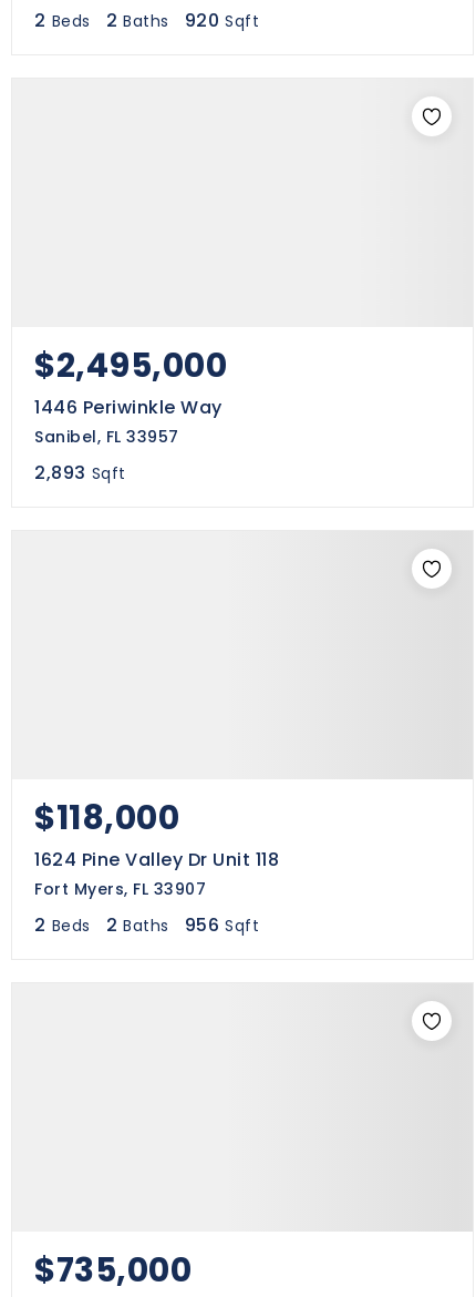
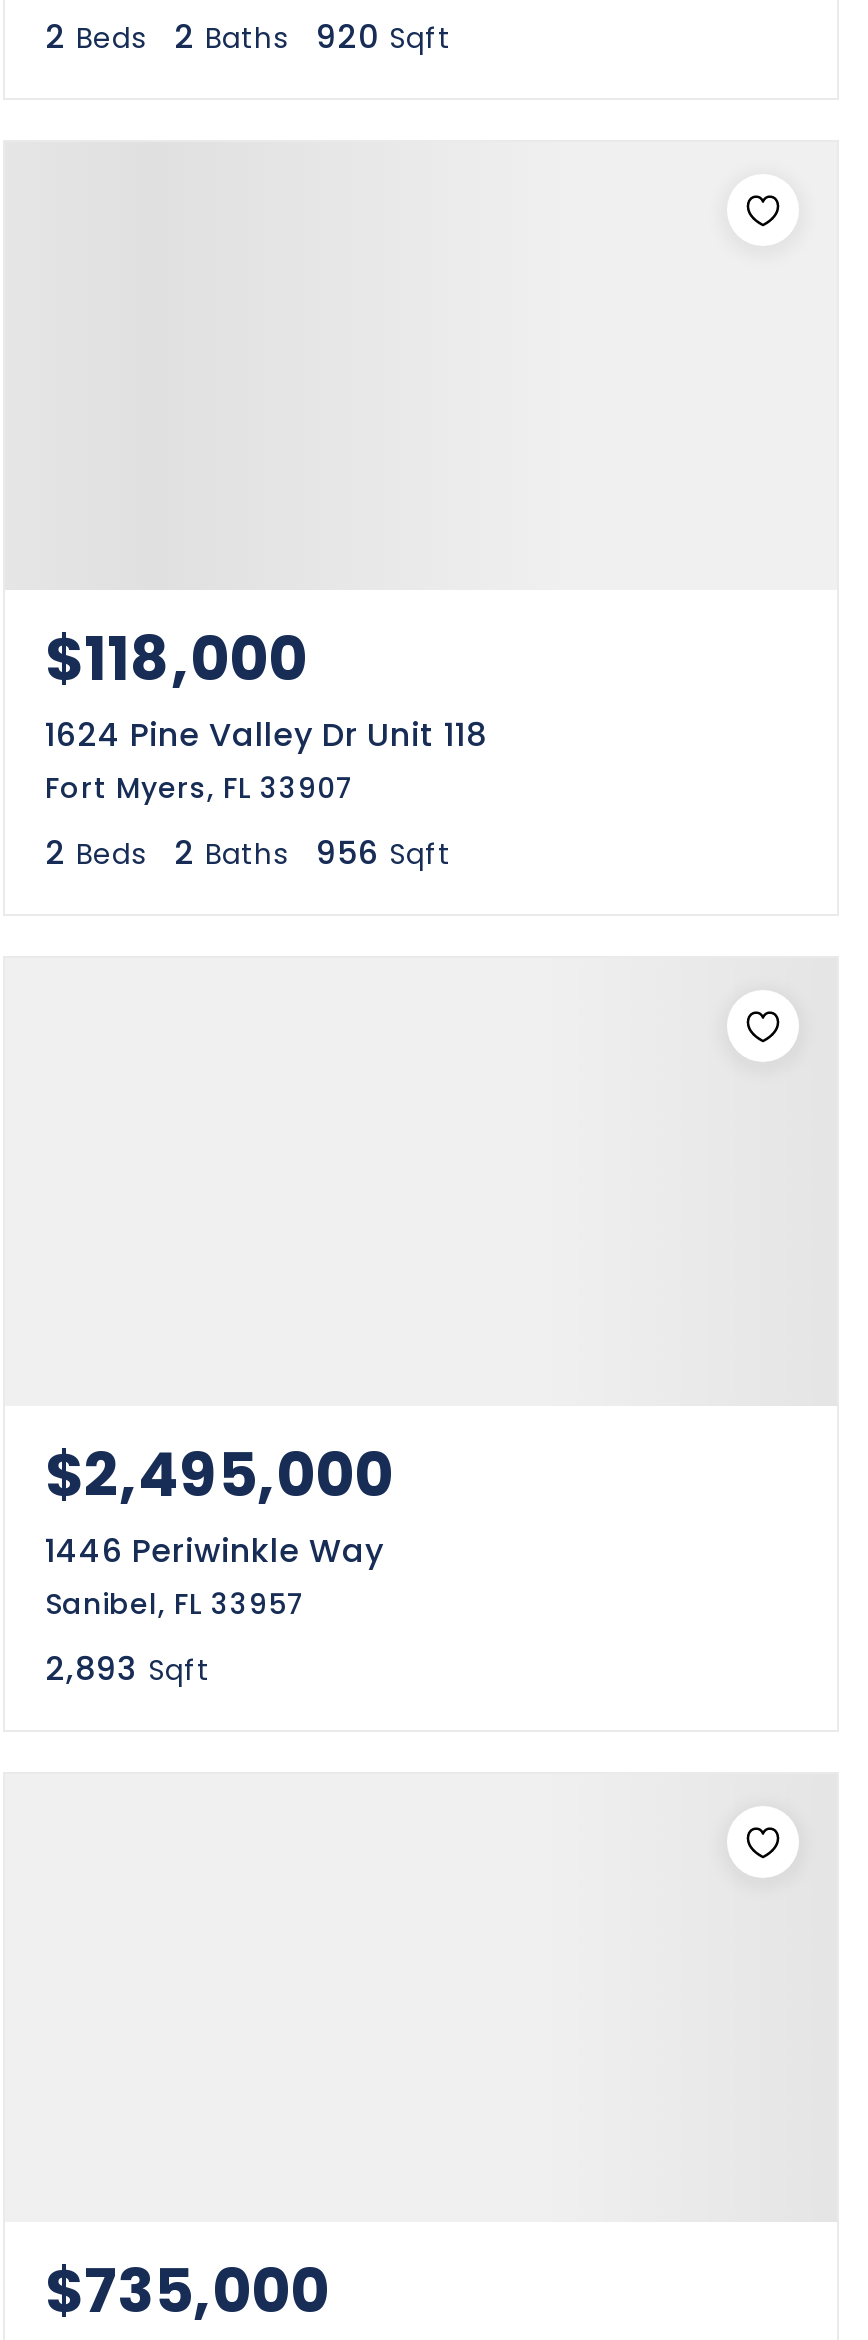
moved down: $2,495,000 | 1446 Periwinkle Way | Sanibel, FL 33957 | 2,893 Sqft

moved up: $118,000 | 1624 Pine Valley Dr Unit 118 | Fort Myers, FL 33907 | 2 Beds | 2 Baths | 956 Sqft
